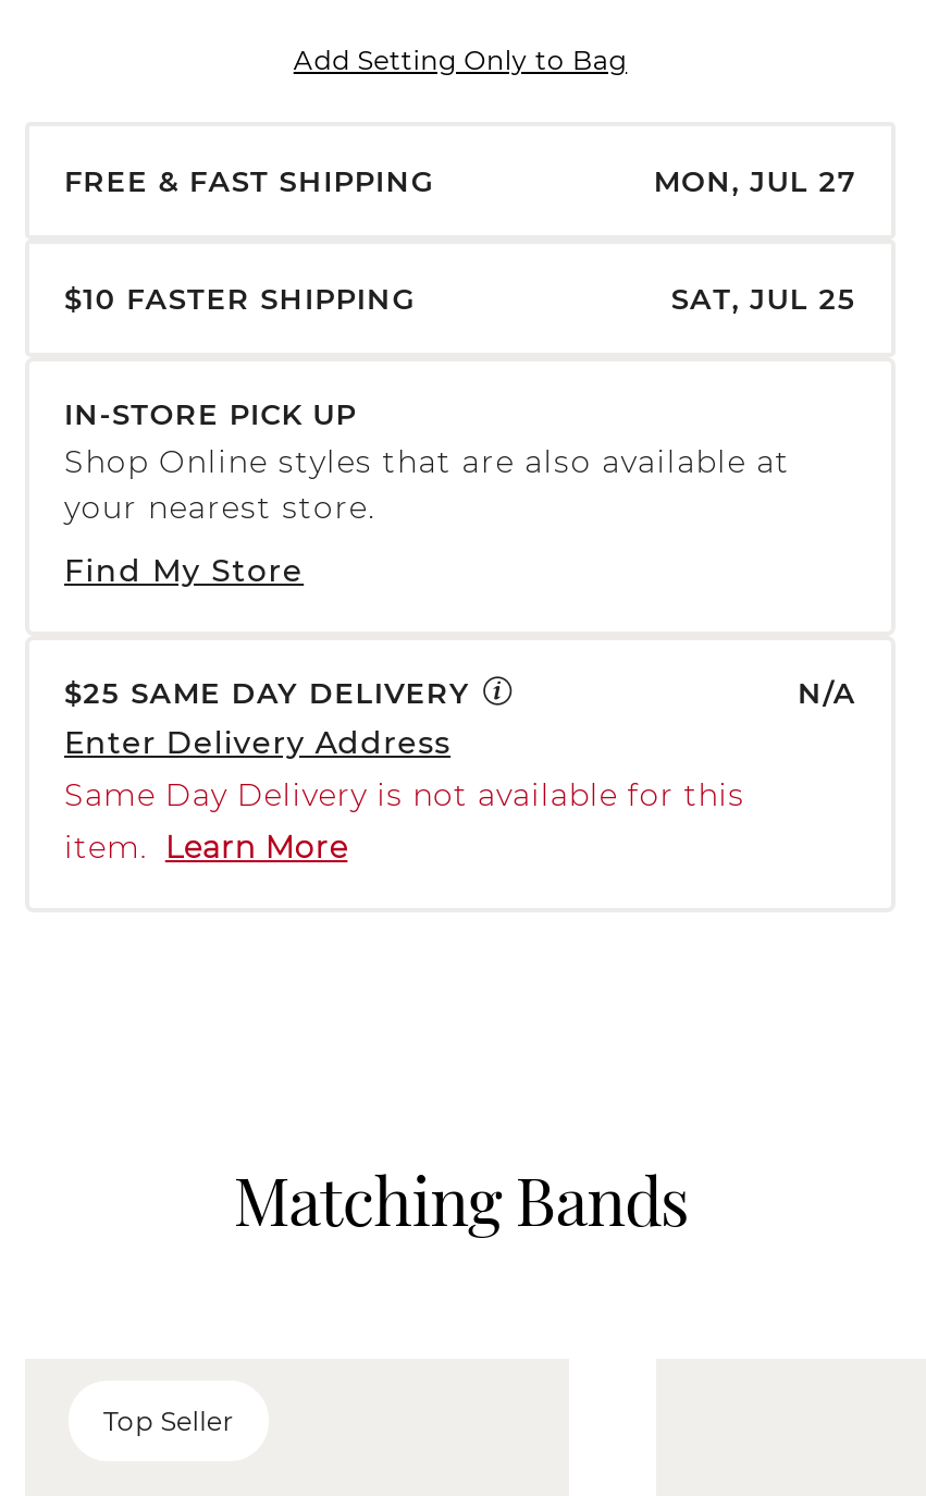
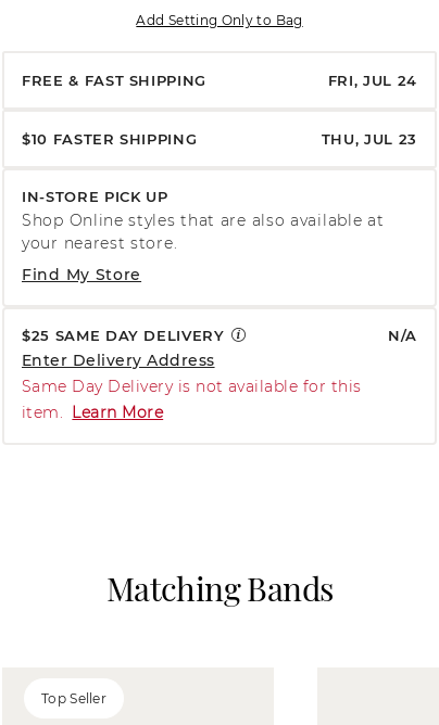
- MON, JUL 27
+ FRI, JUL 24

- SAT, JUL 25
+ THU, JUL 23
